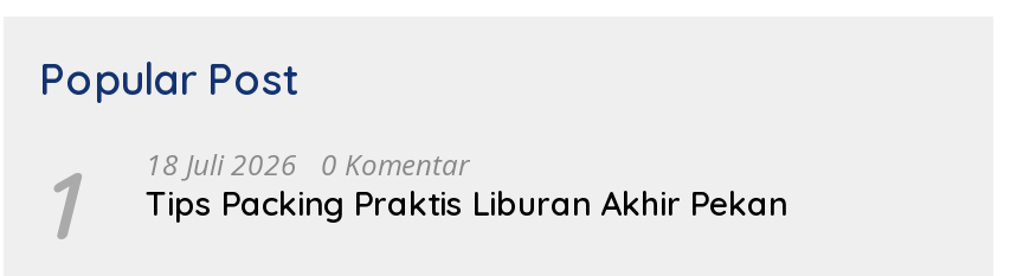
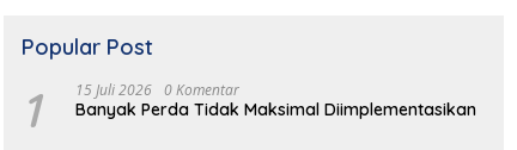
- 18 Juli 2026 0 Komentar
- Tips Packing Praktis Liburan Akhir Pekan
+ 15 Juli 2026 0 Komentar
+ Banyak Perda Tidak Maksimal Diimplementasikan
